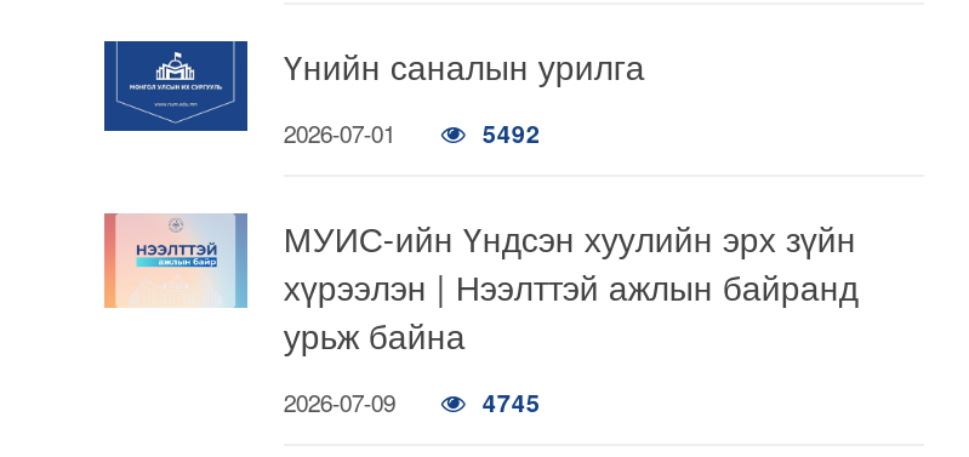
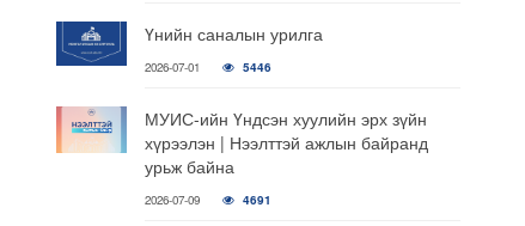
- 5492
+ 5446

- 4745
+ 4691
